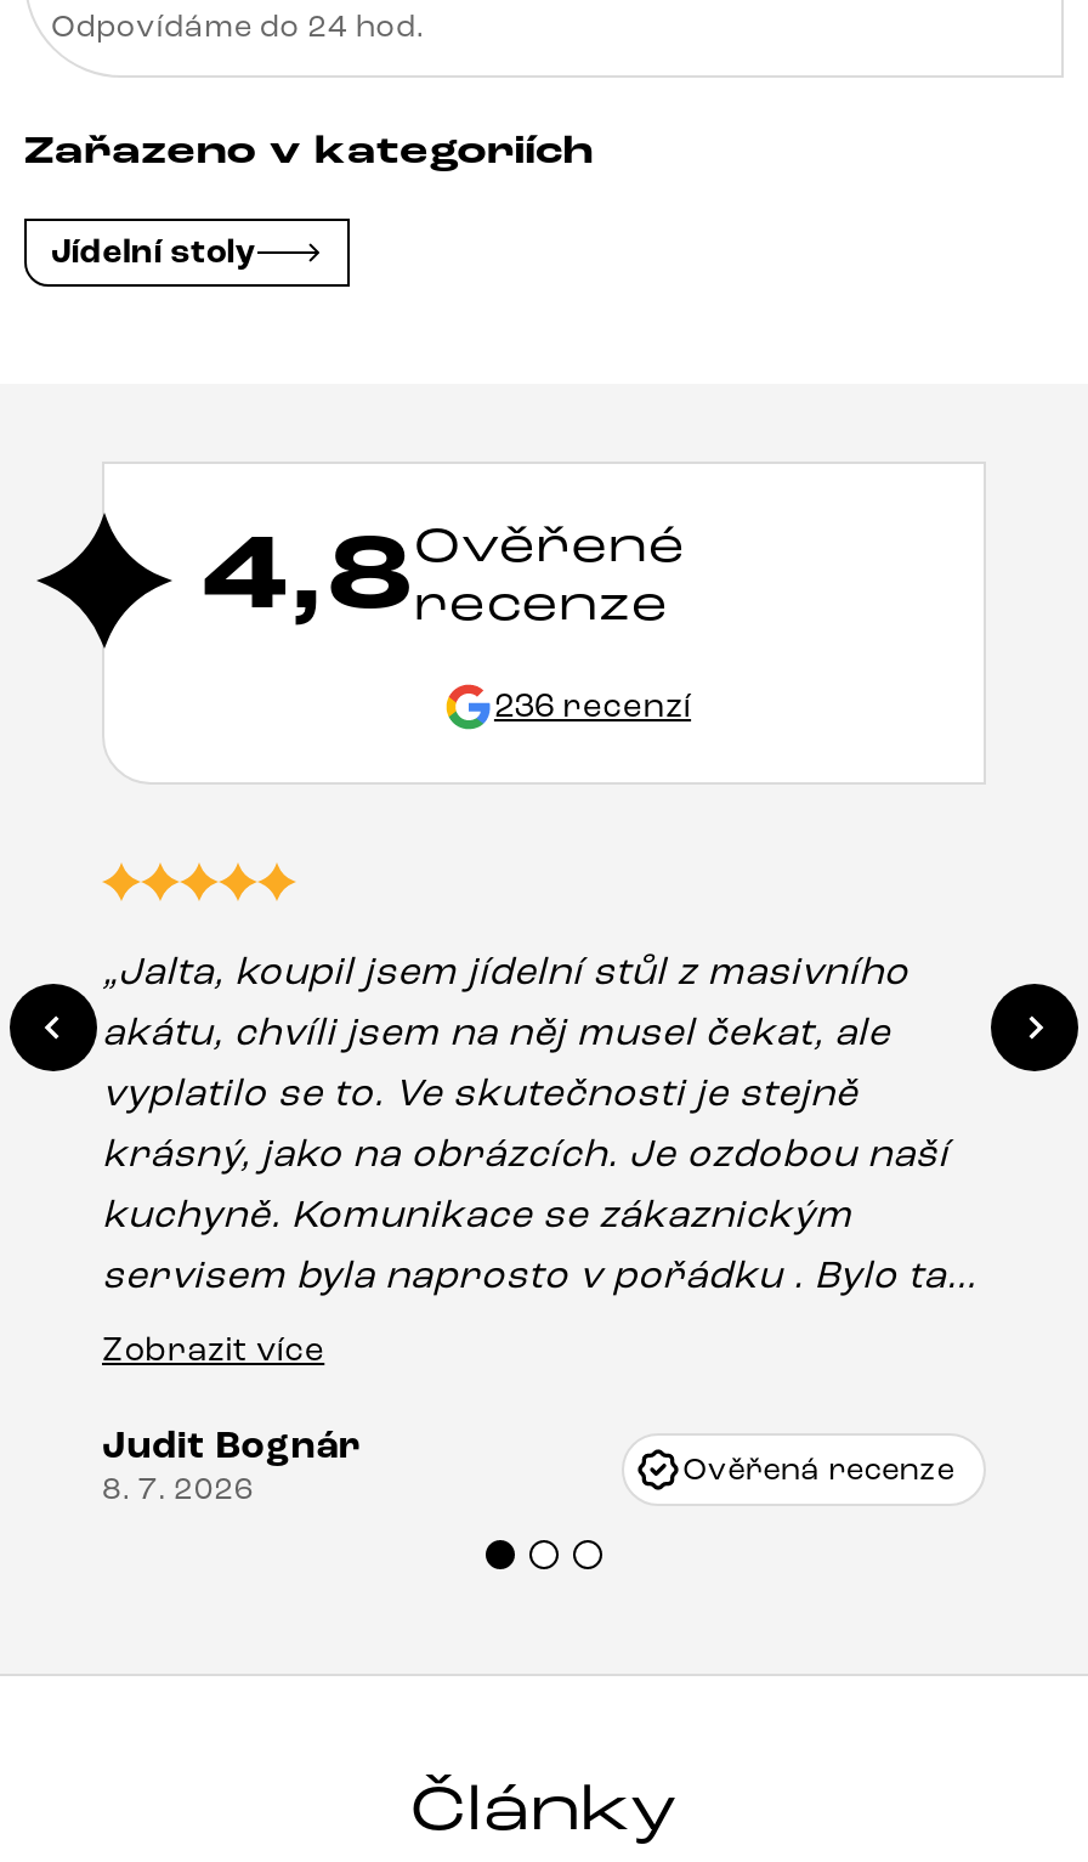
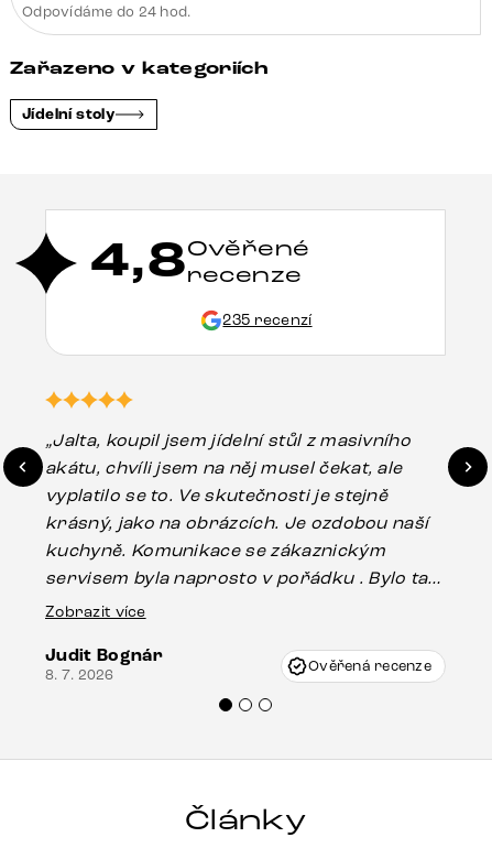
- 236 recenzí
+ 235 recenzí
